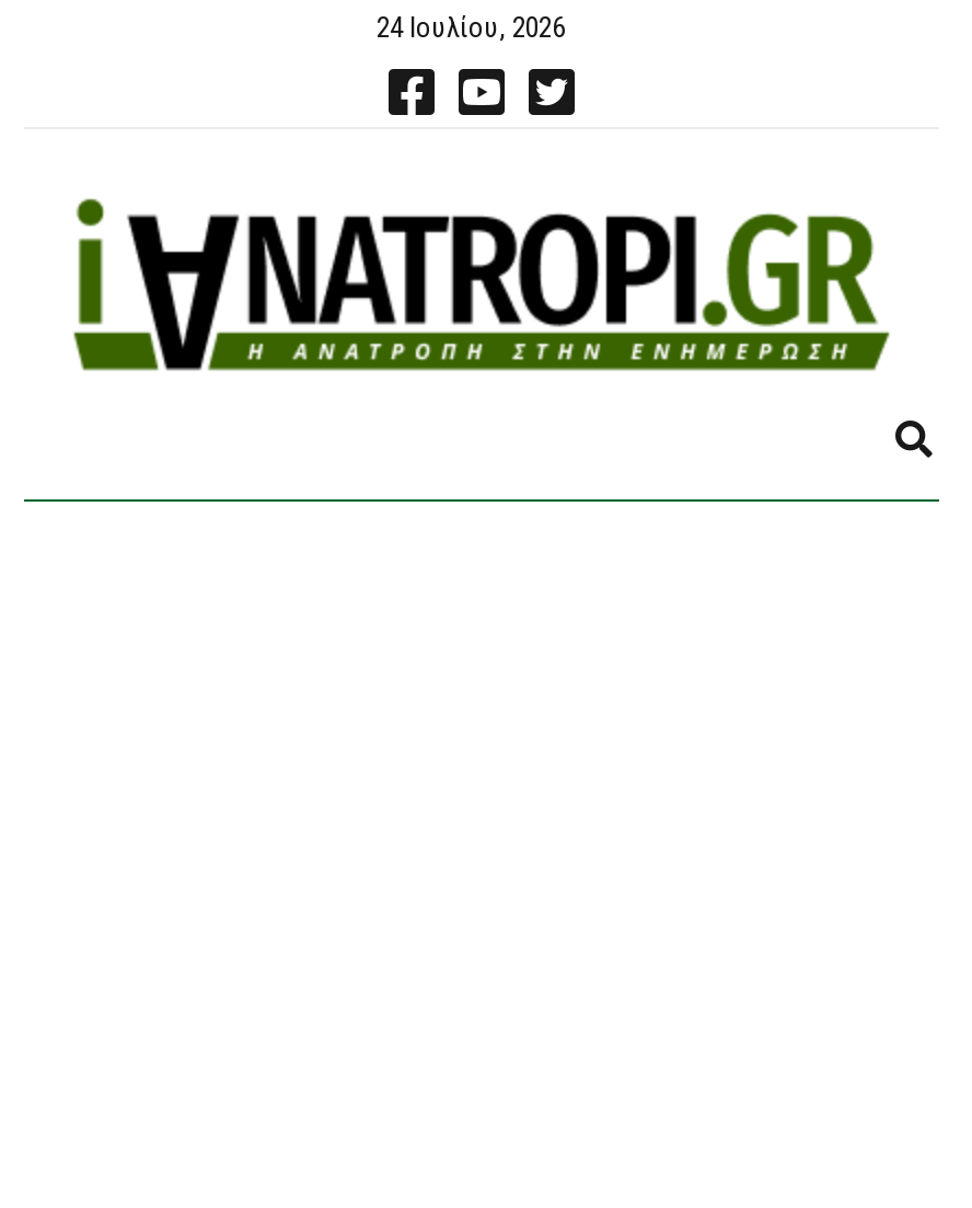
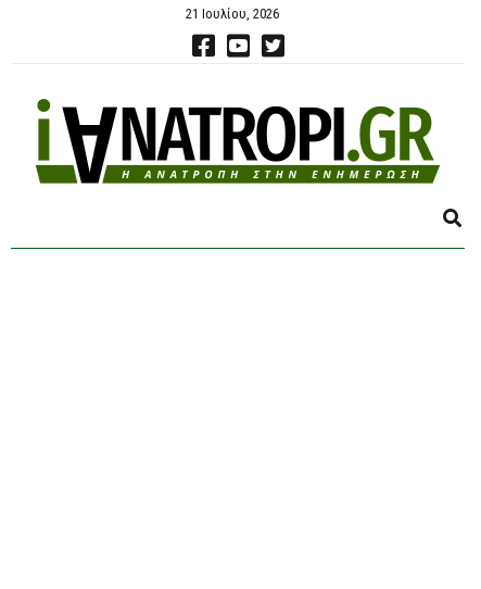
- 24 Ιουλίου, 2026
+ 21 Ιουλίου, 2026
